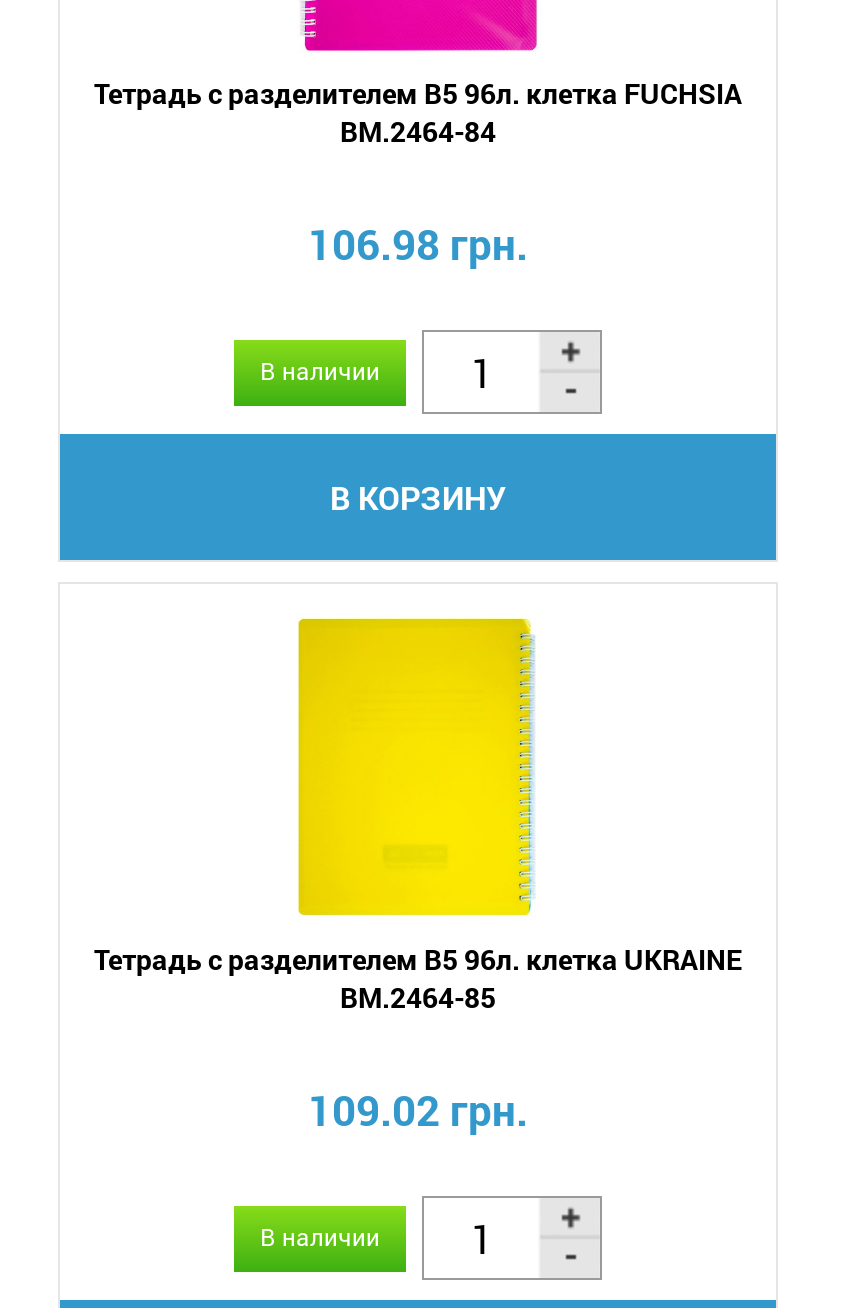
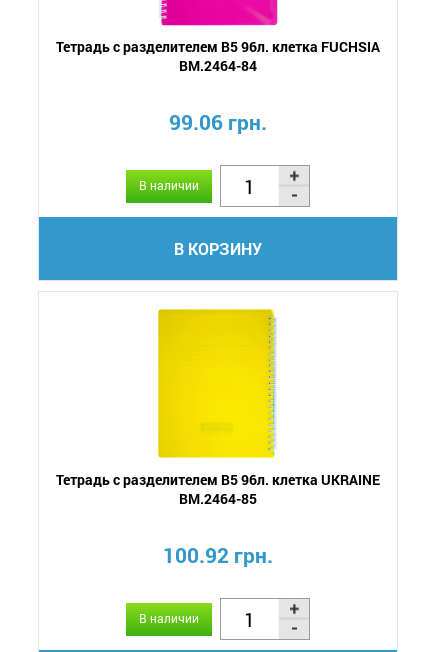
- 106.98 грн.
+ 99.06 грн.

- 109.02 грн.
+ 100.92 грн.
